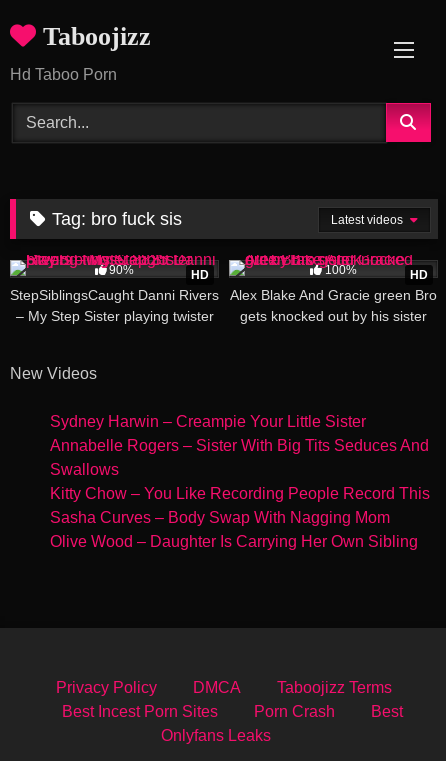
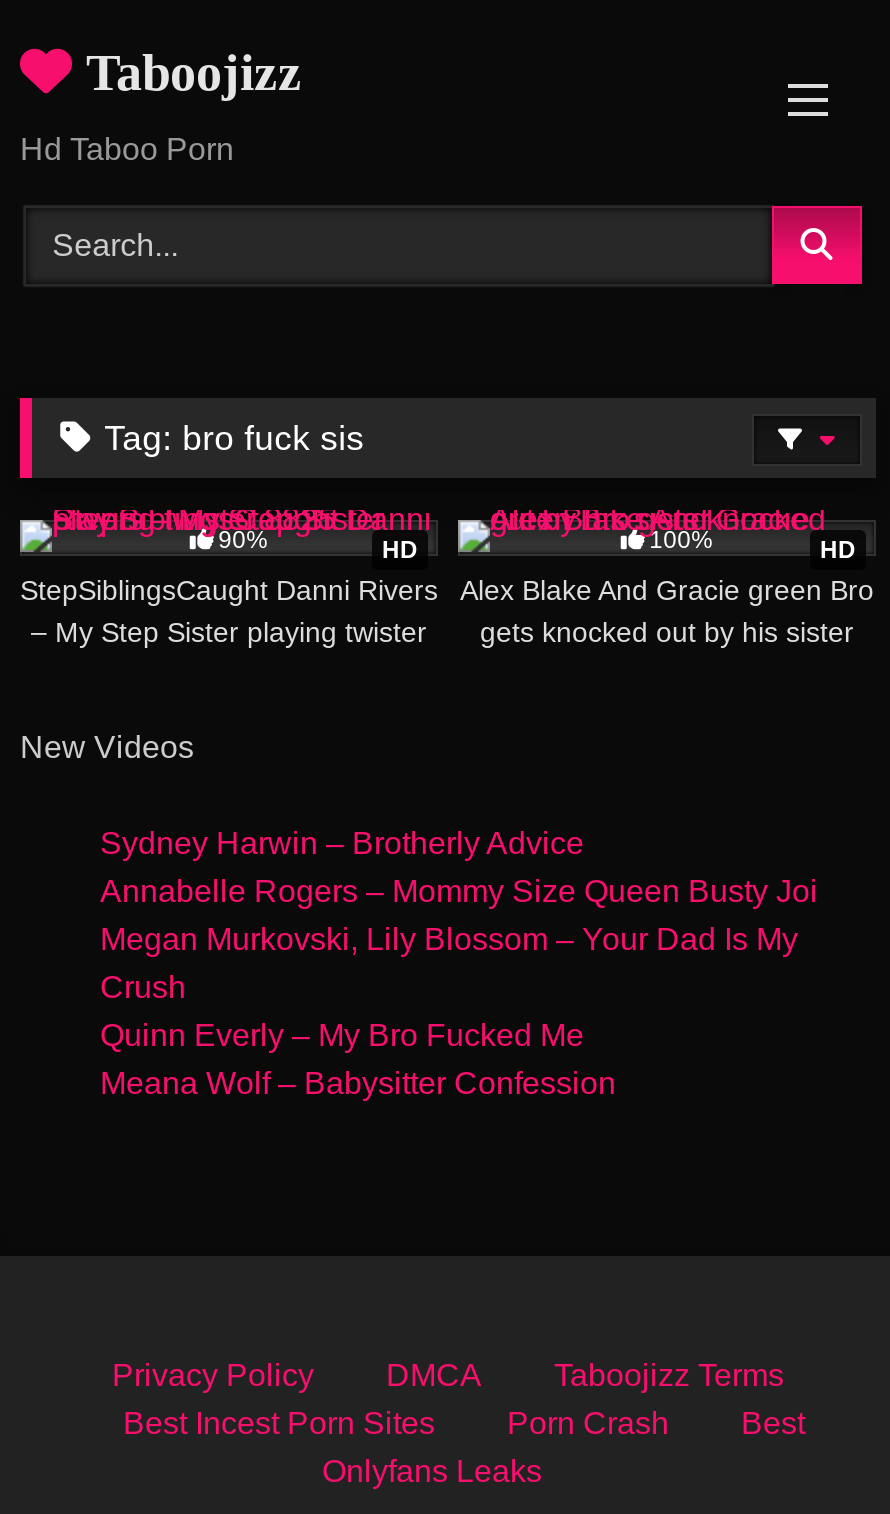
- Latest videos

- Sydney Harwin – Creampie Your Little Sister
- Annabelle Rogers – Sister With Big Tits Seduces And
- Swallows
- Kitty Chow – You Like Recording People Record This
- Sasha Curves – Body Swap With Nagging Mom
- Olive Wood – Daughter Is Carrying Her Own Sibling
+ Sydney Harwin – Brotherly Advice
+ Annabelle Rogers – Mommy Size Queen Busty Joi
+ Megan Murkovski, Lily Blossom – Your Dad Is My
+ Crush
+ Quinn Everly – My Bro Fucked Me
+ Meana Wolf – Babysitter Confession
